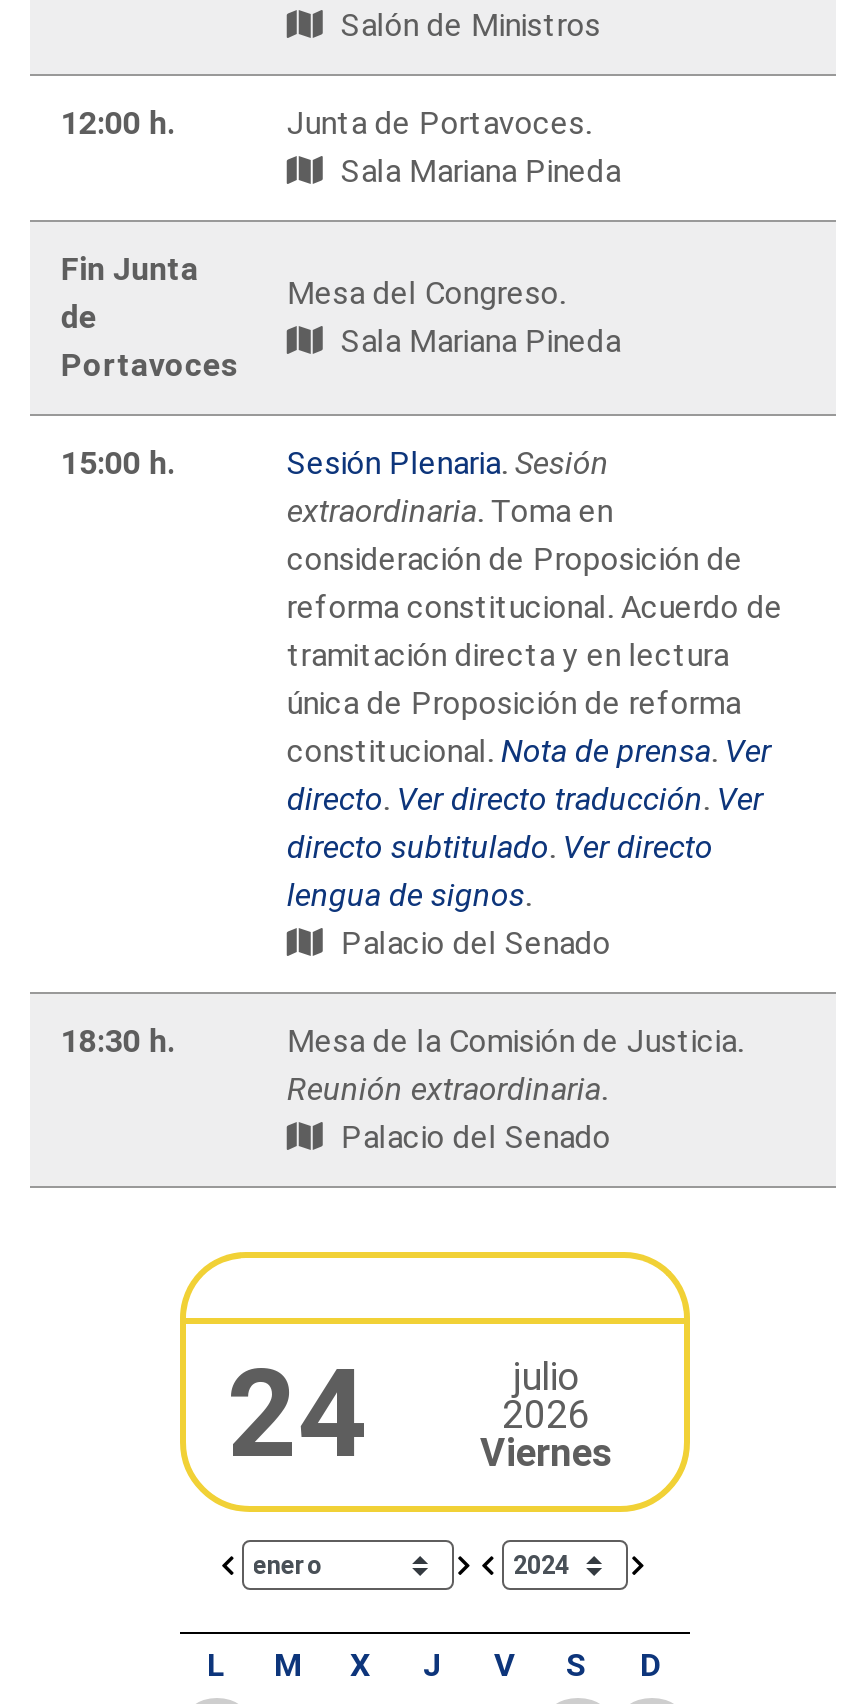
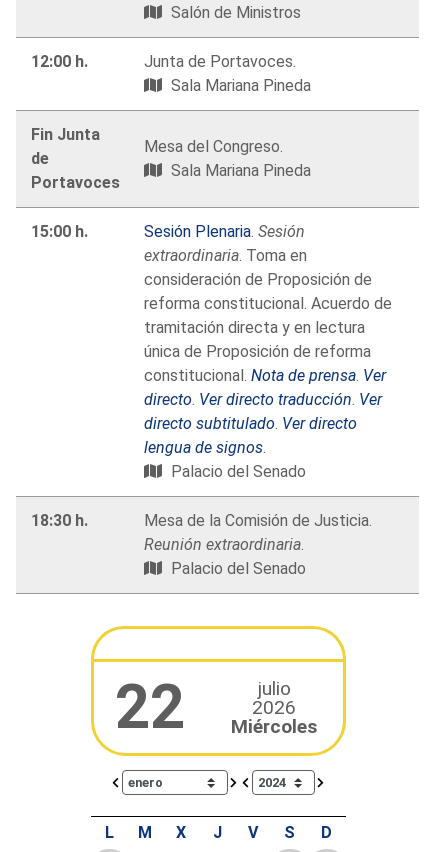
- 24
+ 22

- Viernes
+ Miércoles
